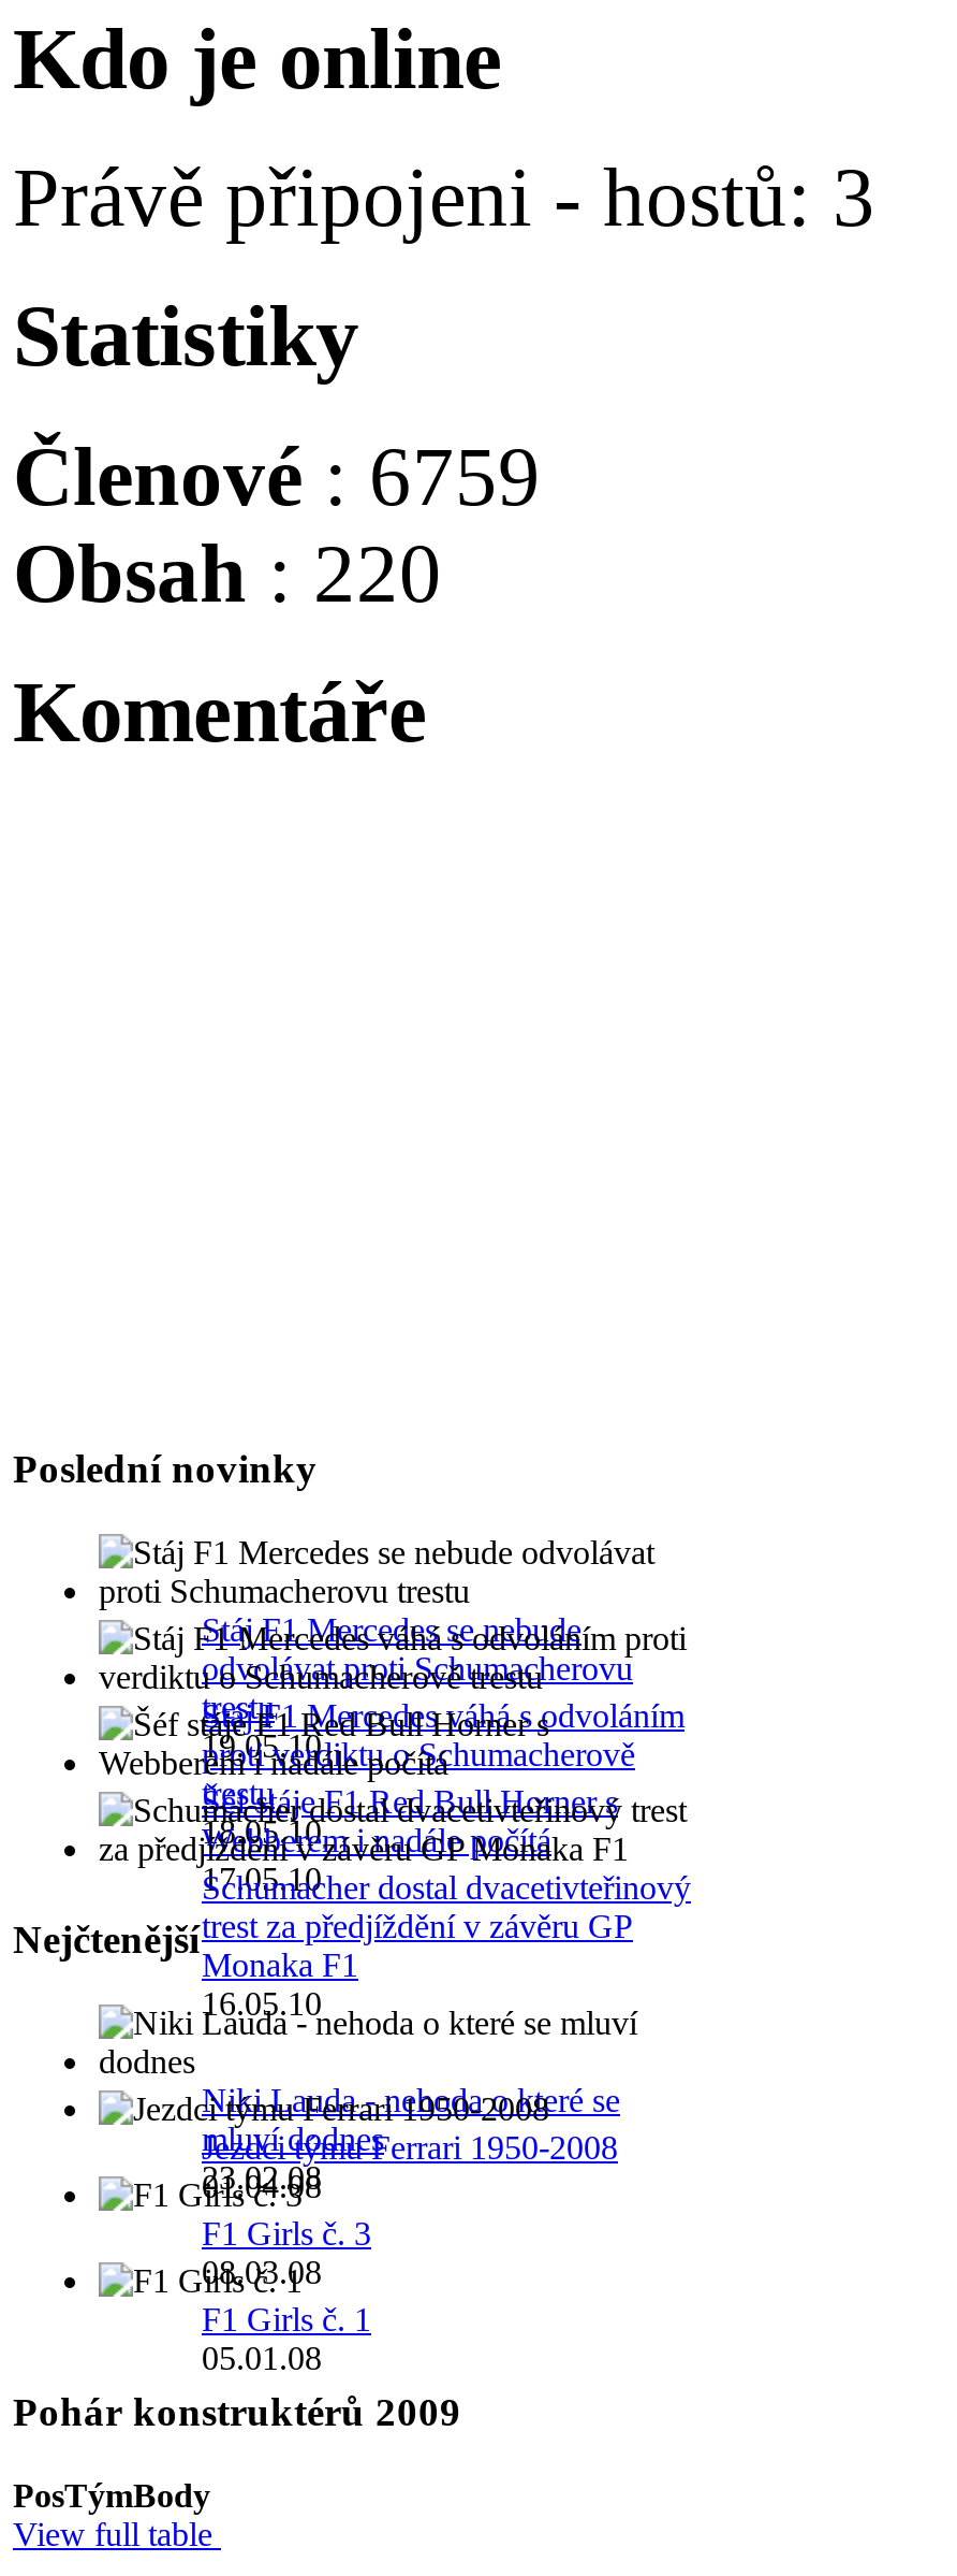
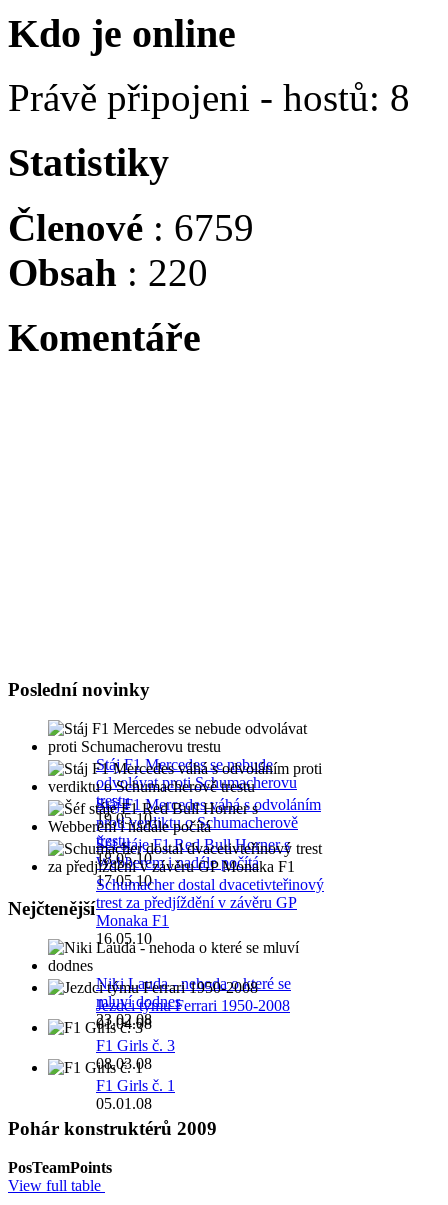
- Právě připojeni - hostů: 3
+ Právě připojeni - hostů: 8

- PosTýmBody
+ PosTeamPoints
